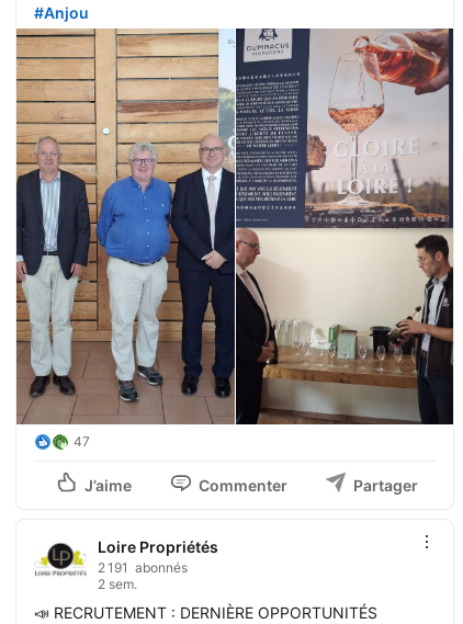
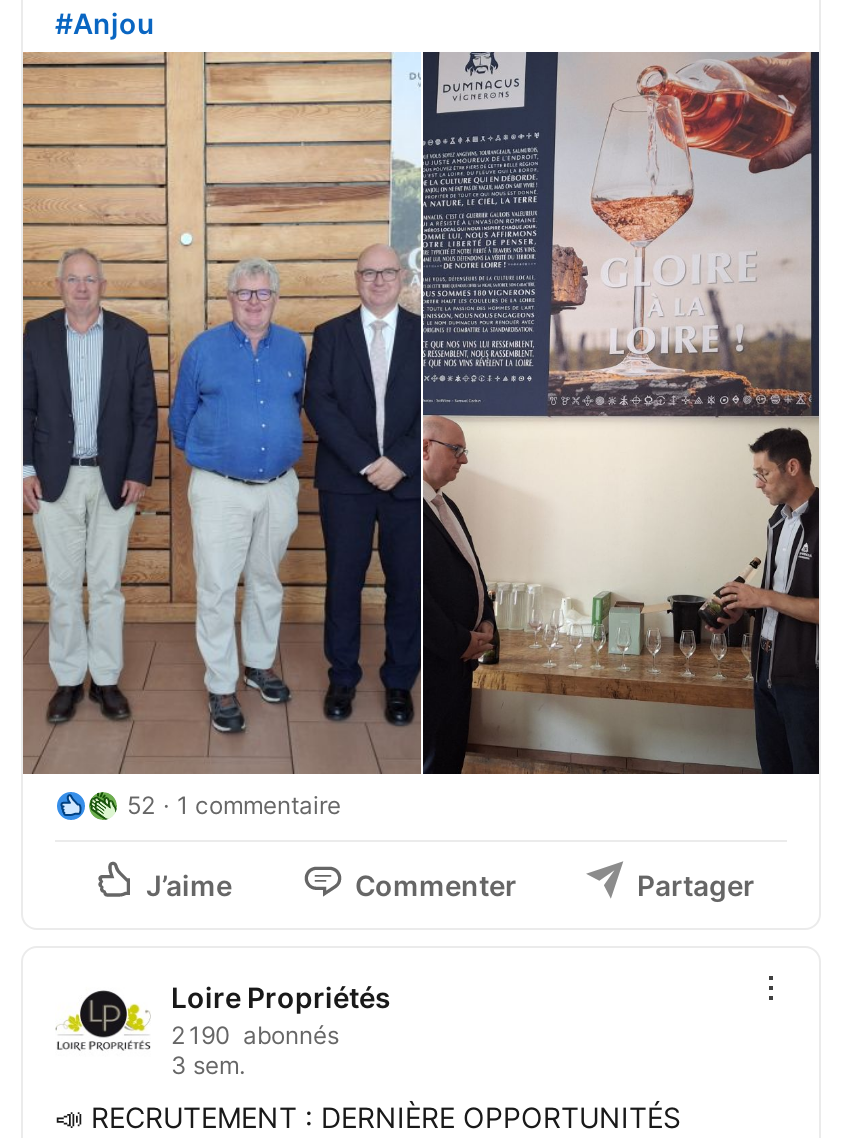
- 47
+ 52
+ 1 commentaire

- 2 191 abonnés
+ 2 190 abonnés

- 2 sem.
+ 3 sem.
